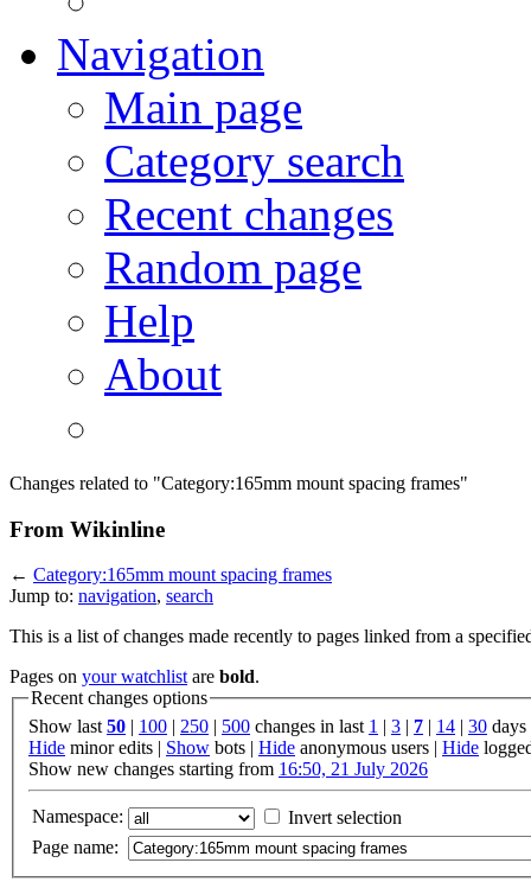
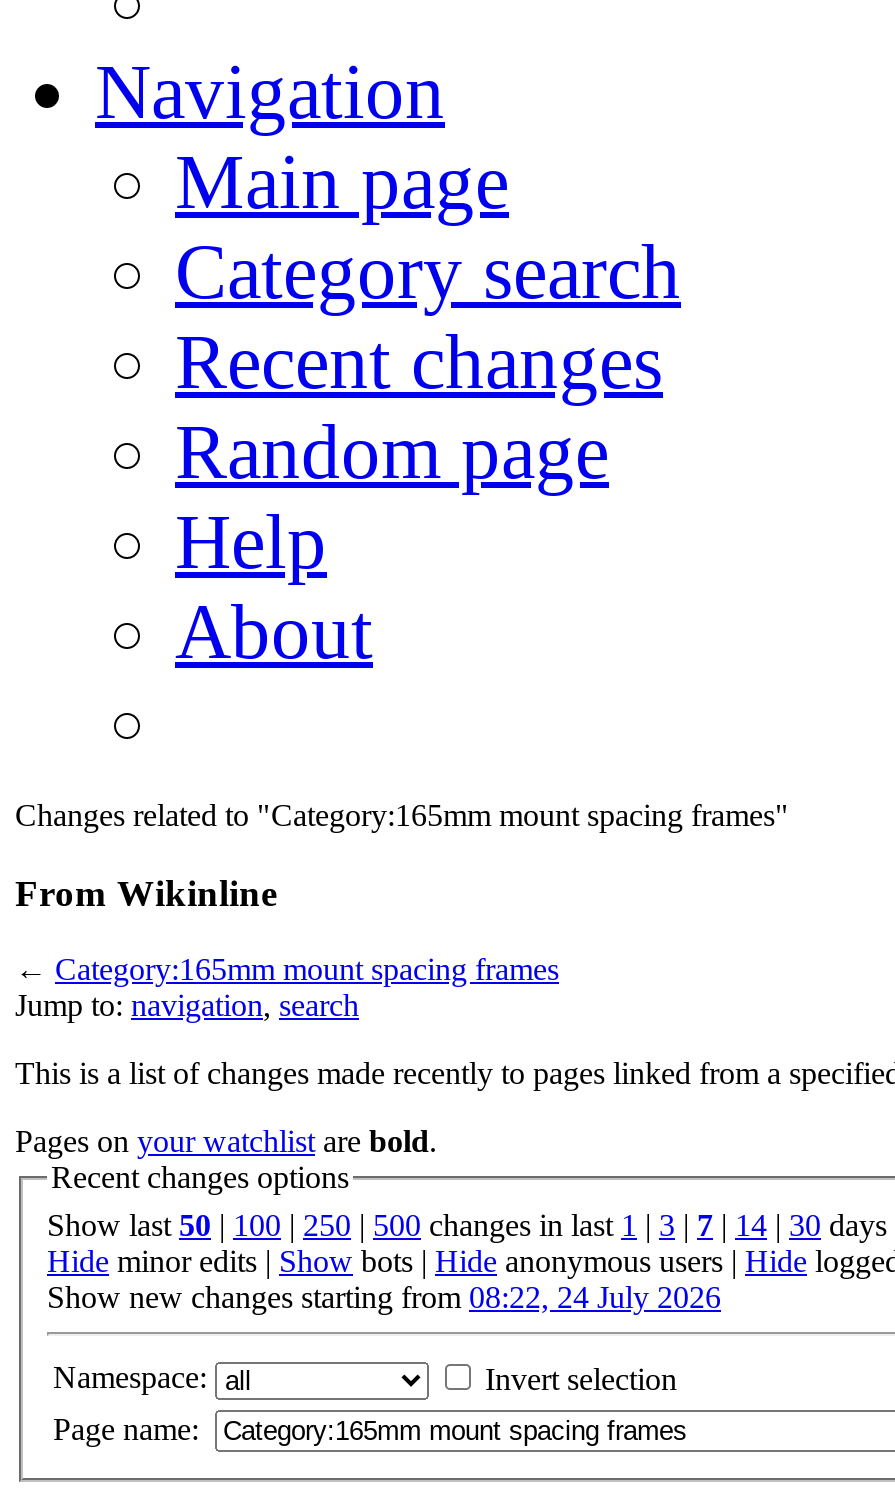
- Show new changes starting from 16:50, 21 July 2026
+ Show new changes starting from 08:22, 24 July 2026
